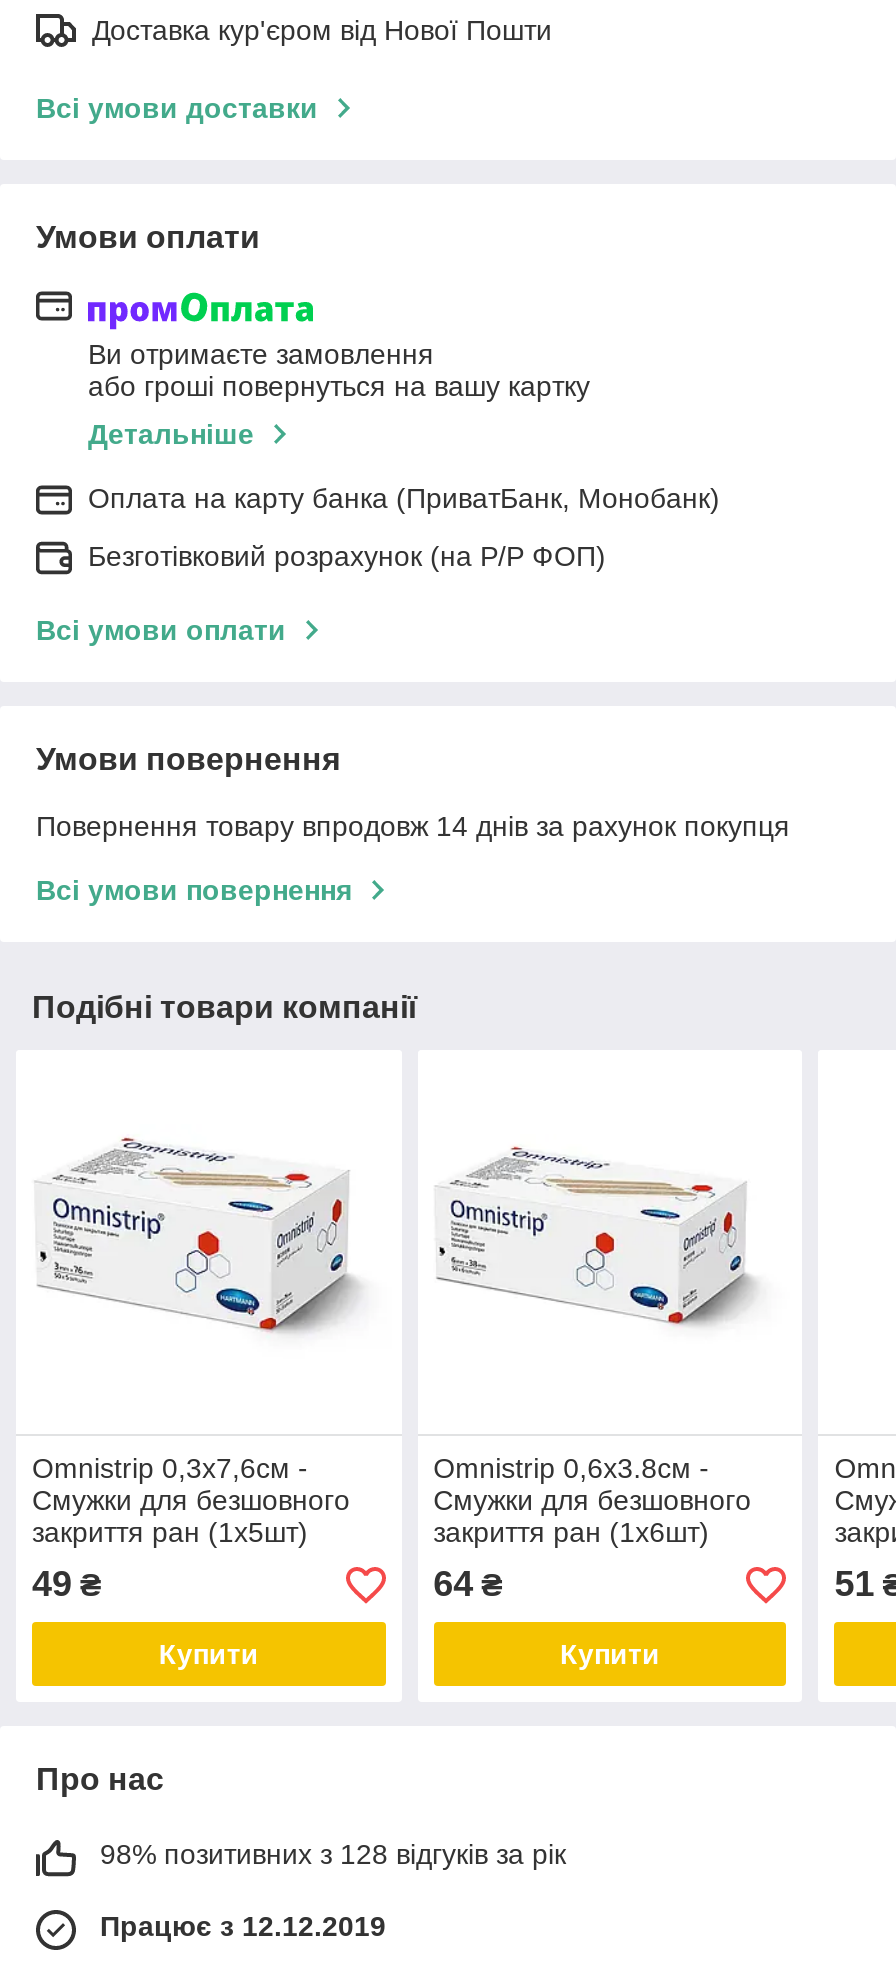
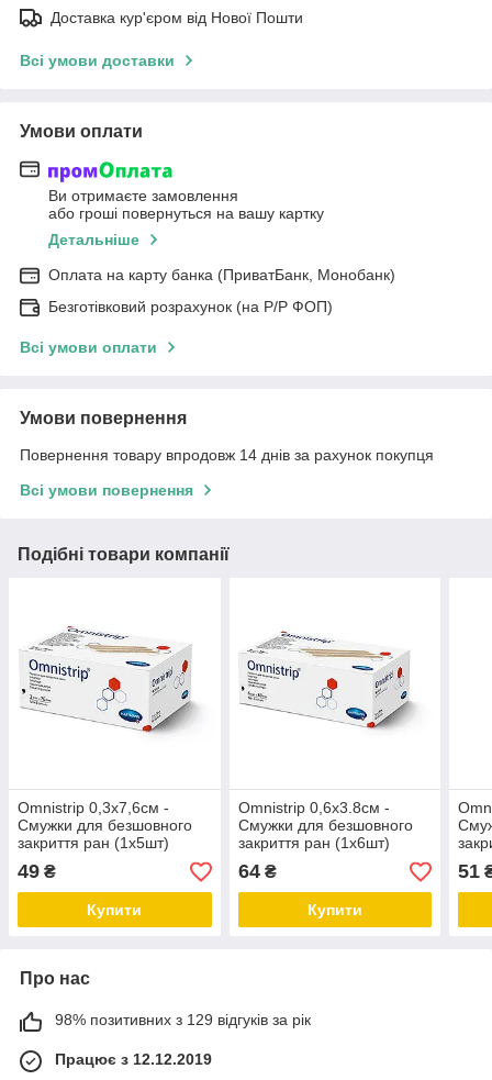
- 98% позитивних з 128 відгуків за рік
+ 98% позитивних з 129 відгуків за рік
